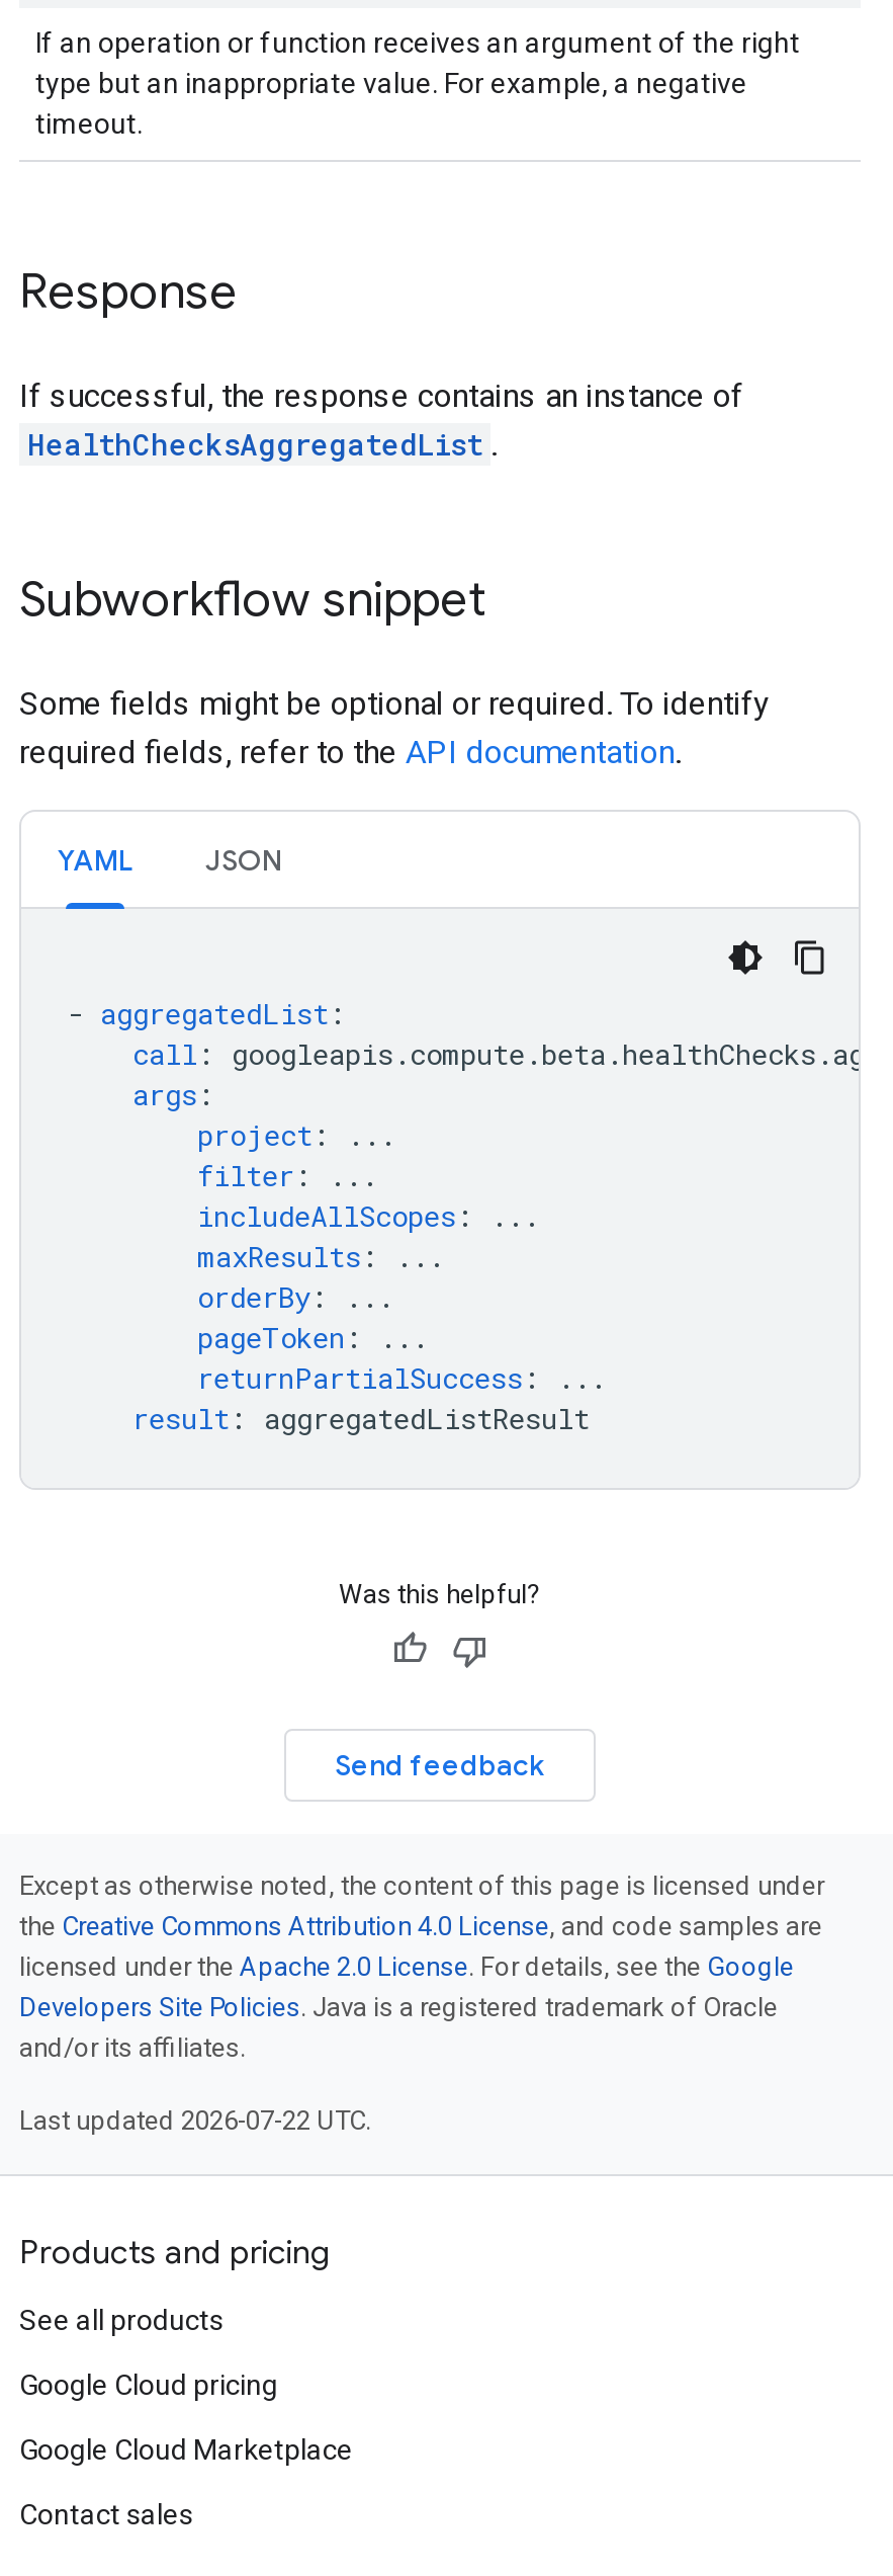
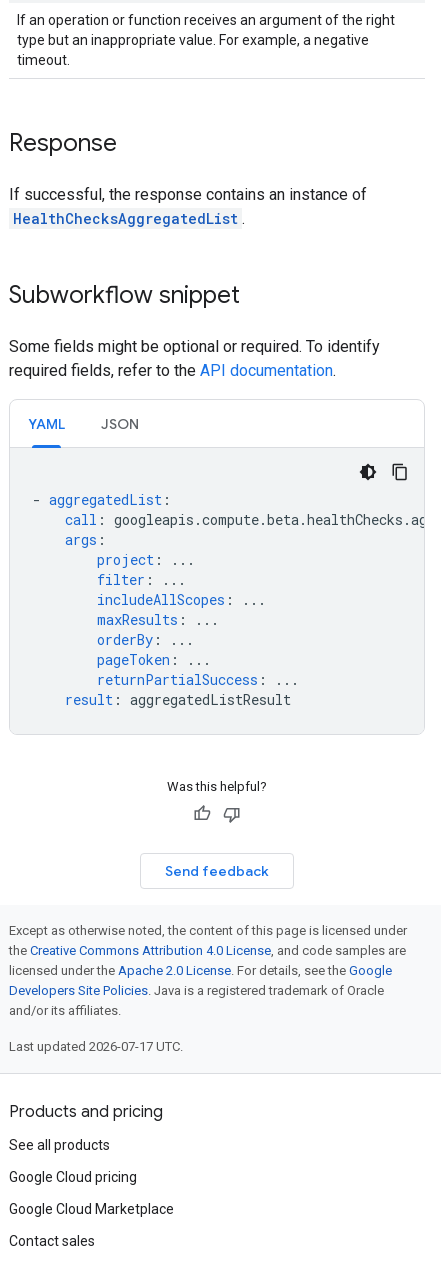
- Last updated 2026-07-22 UTC.
+ Last updated 2026-07-17 UTC.
